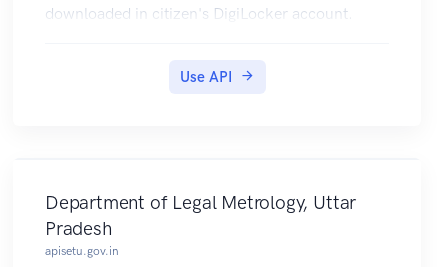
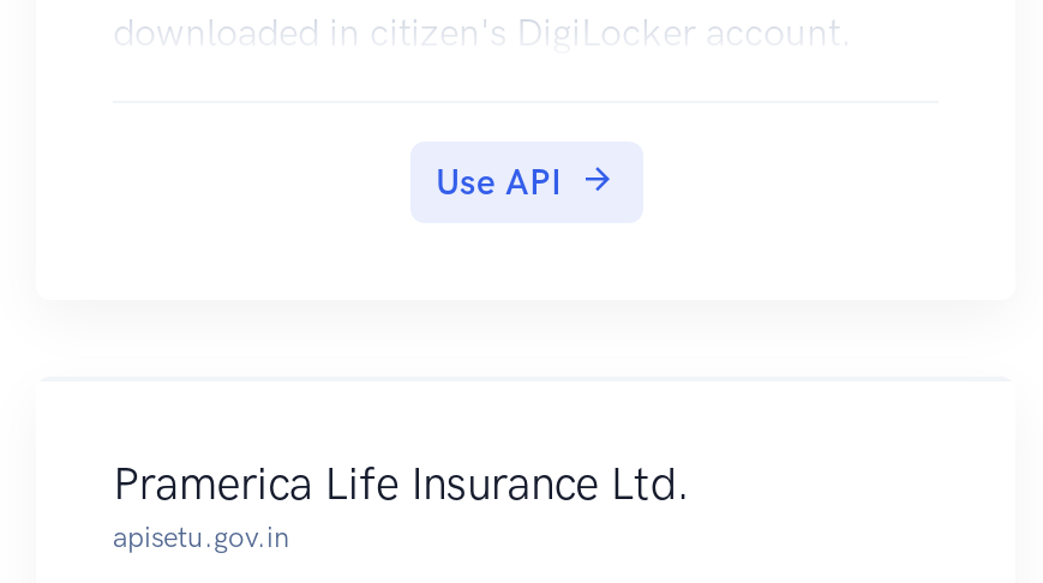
- Department of Legal Metrology, Uttar
- Pradesh
+ Pramerica Life Insurance Ltd.
